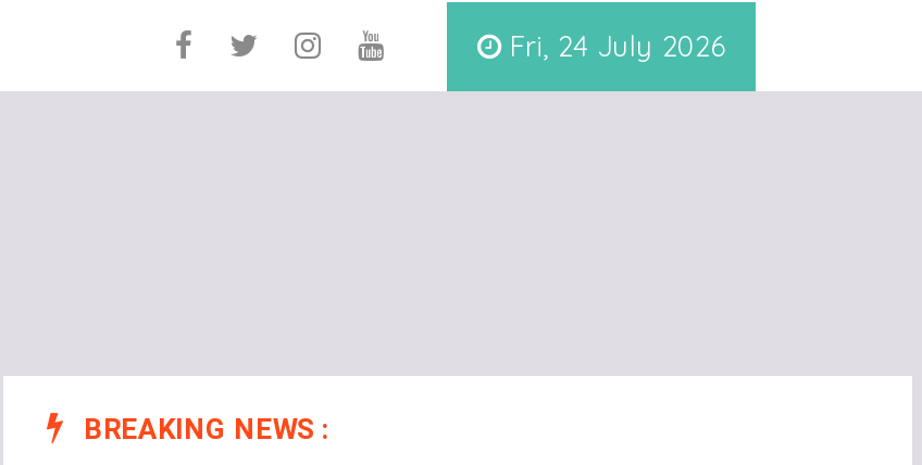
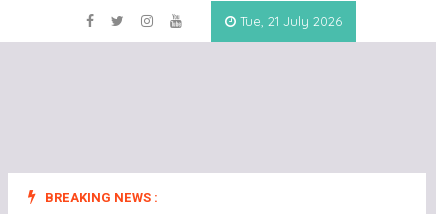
- Fri, 24 July 2026
+ Tue, 21 July 2026
